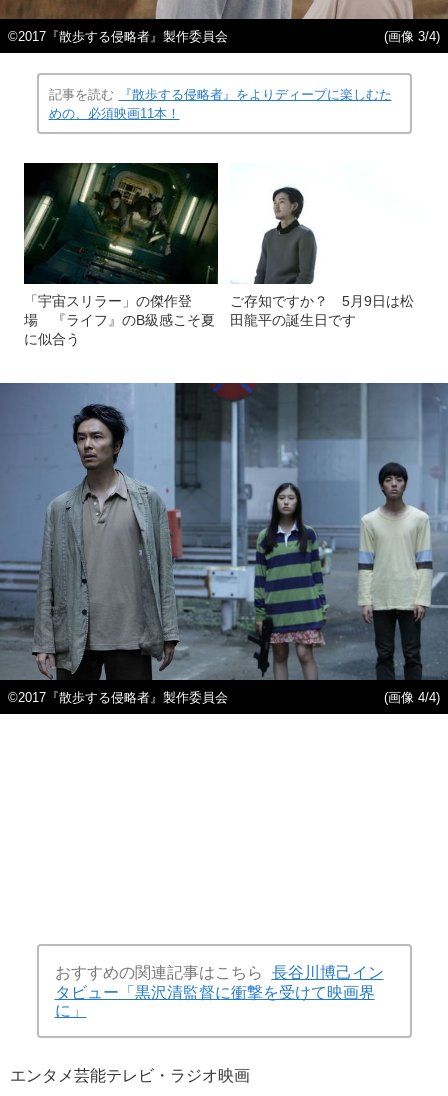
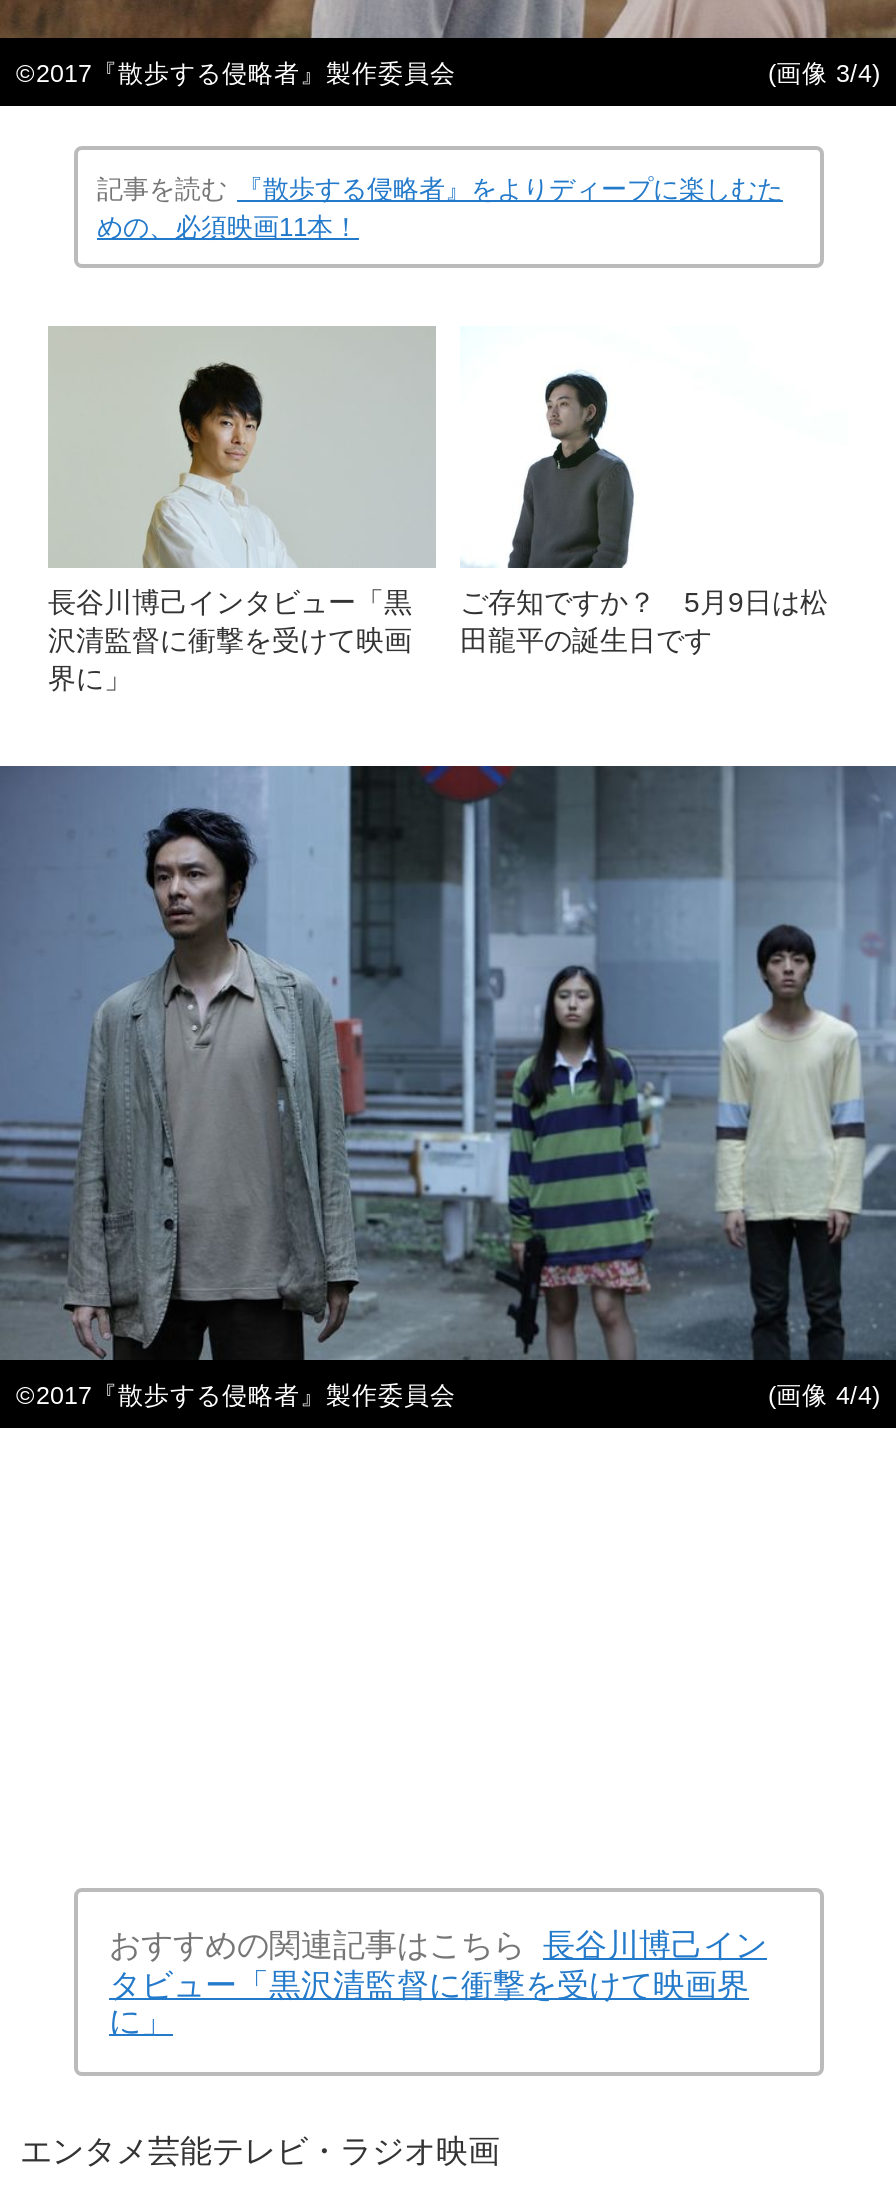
- [image]
- 「宇宙スリラー」の傑作登
- 場 『ライフ』のB級感こそ夏
- に似合う
+ [image]
+ 長谷川博己インタビュー「黒
+ 沢清監督に衝撃を受けて映画
+ 界に」
